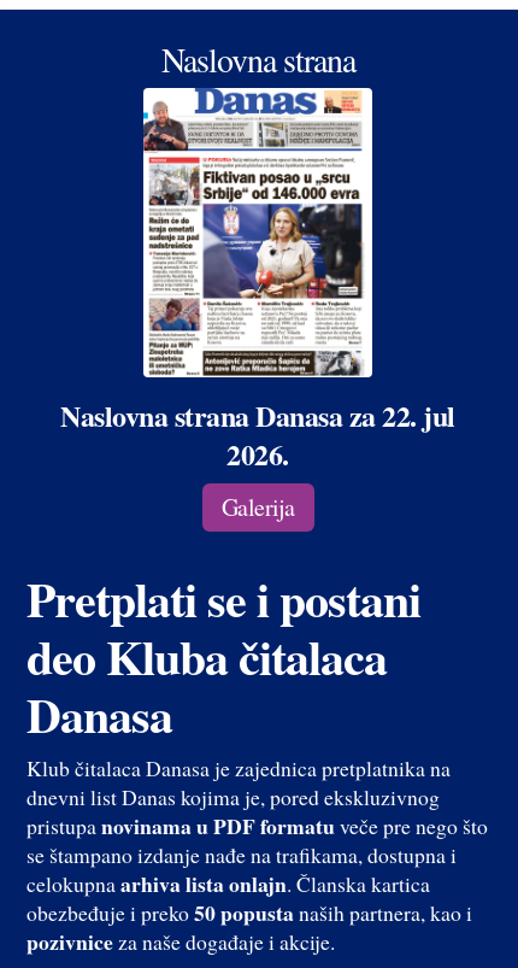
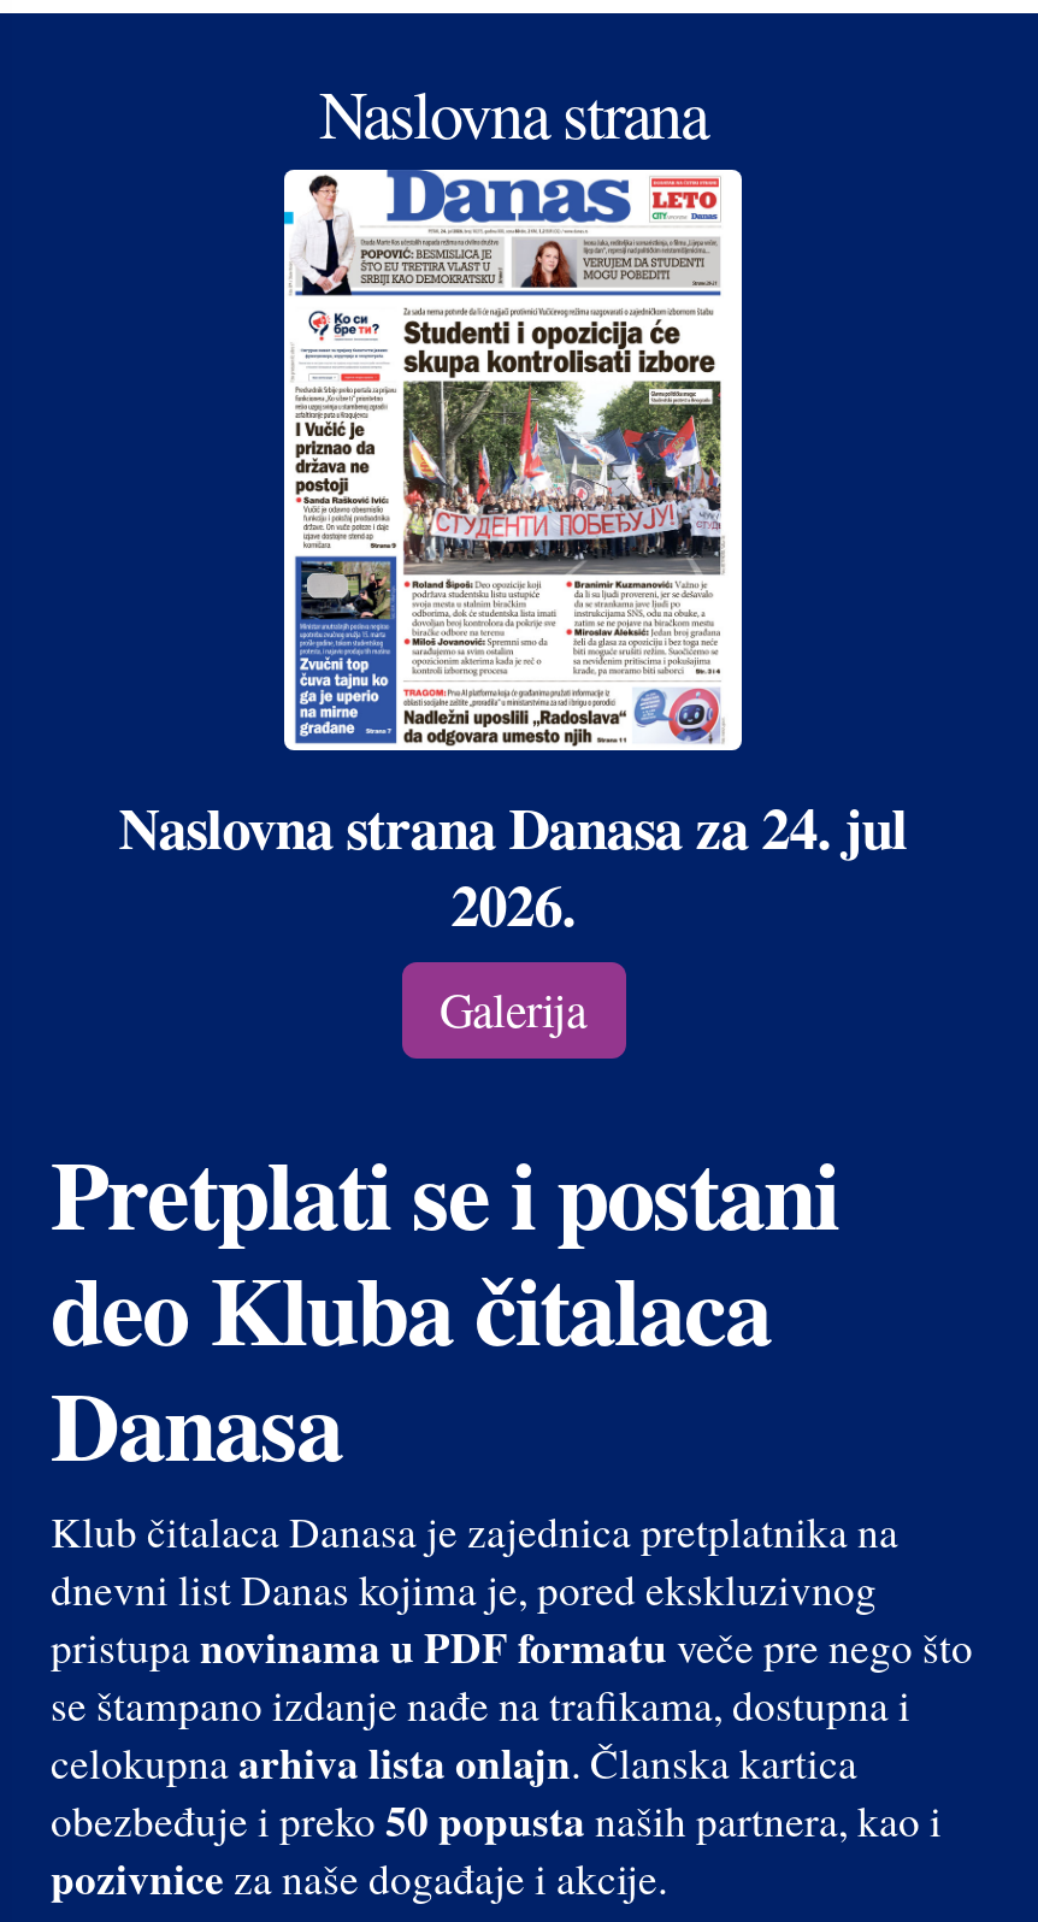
- [image]
- Naslovna strana Danasa za 22. jul
+ [image]
+ Naslovna strana Danasa za 24. jul
